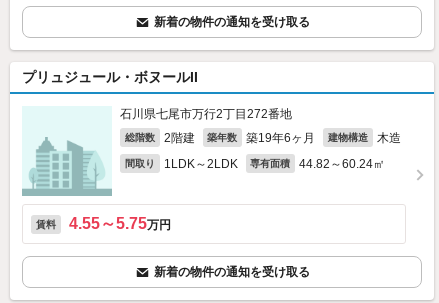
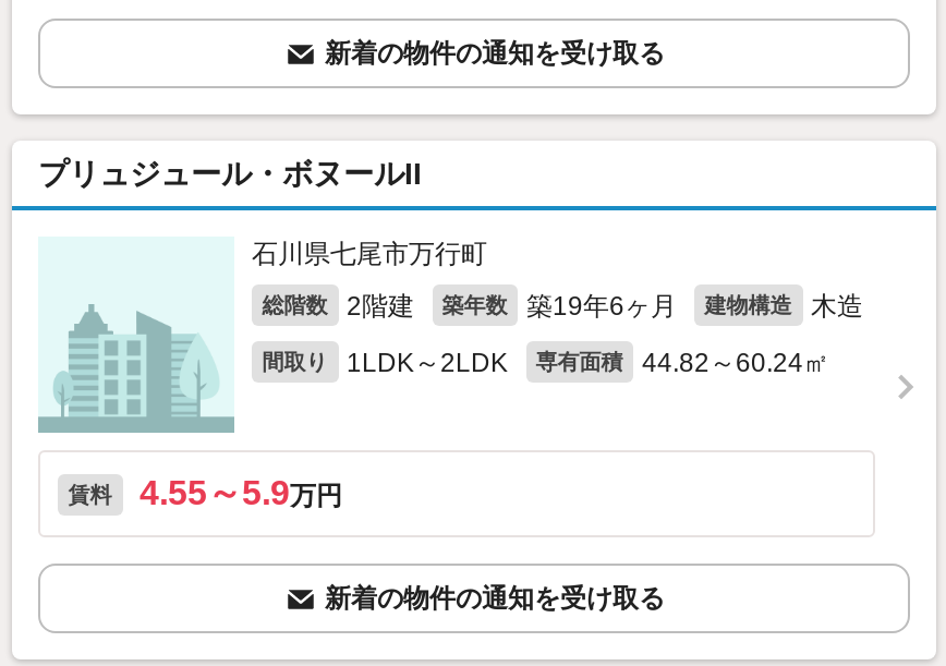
- 石川県七尾市万行2丁目272番地
+ 石川県七尾市万行町

- 賃料 4.55～5.75万円
+ 賃料 4.55～5.9万円
